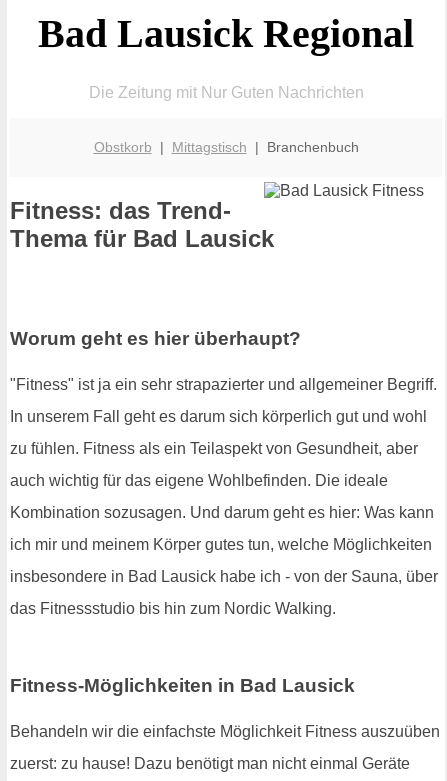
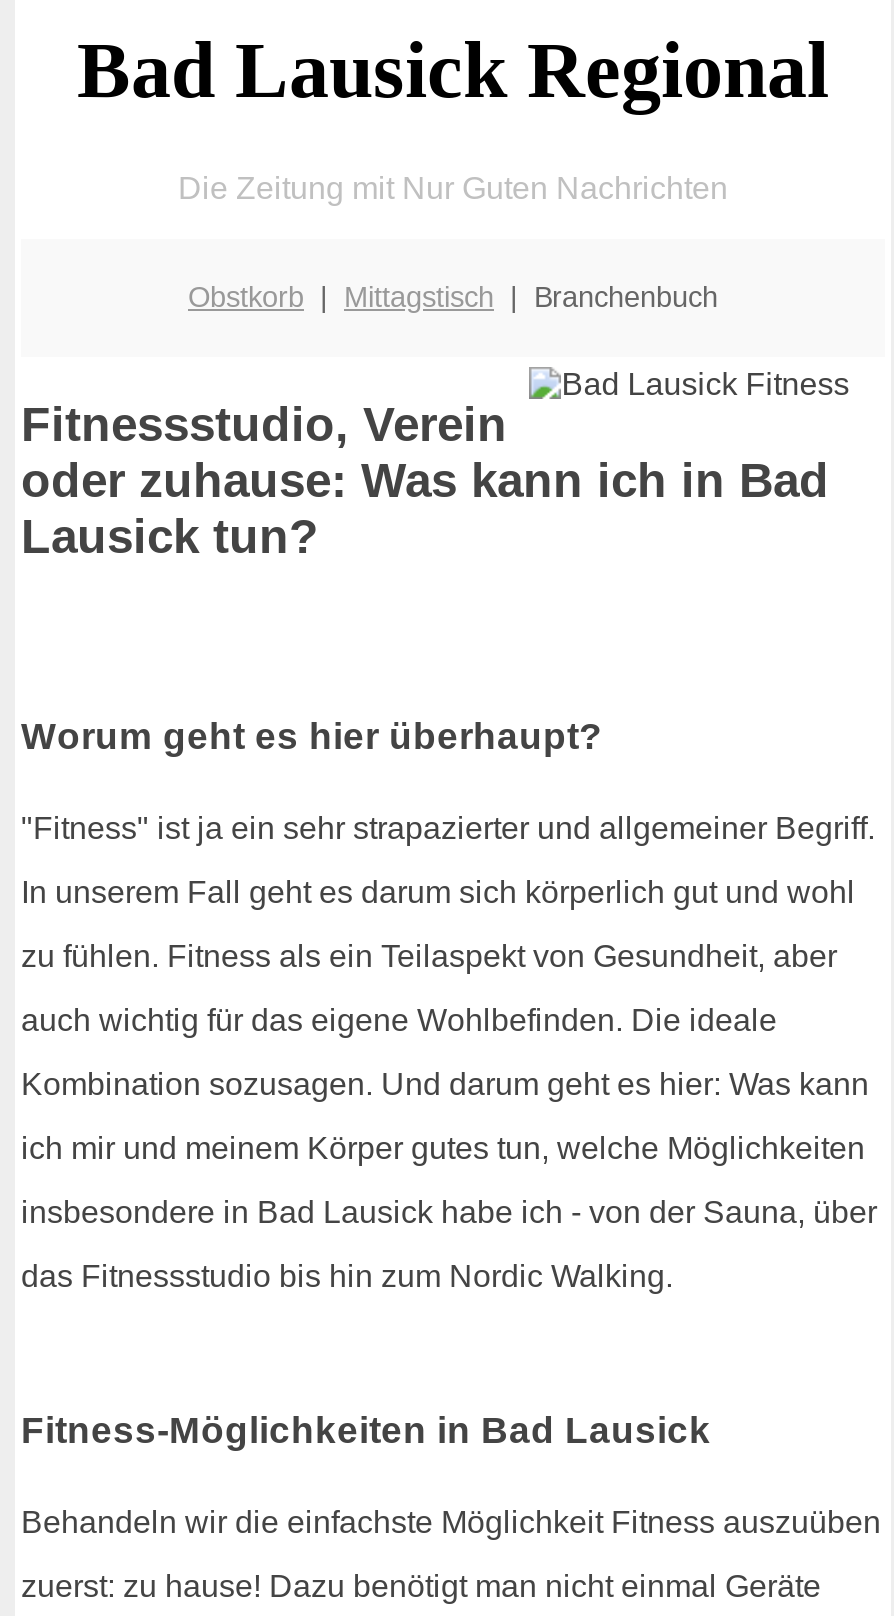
- Fitness: das Trend-
- Thema für Bad Lausick
+ Fitnessstudio, Verein
+ oder zuhause: Was kann ich in Bad
+ Lausick tun?
